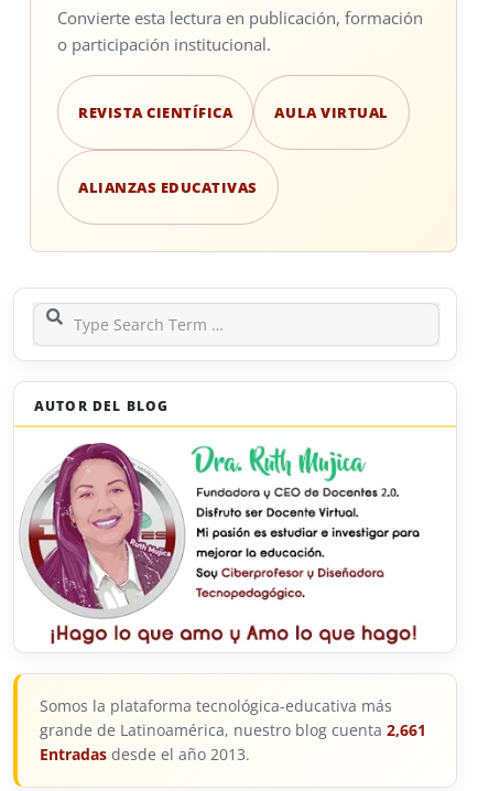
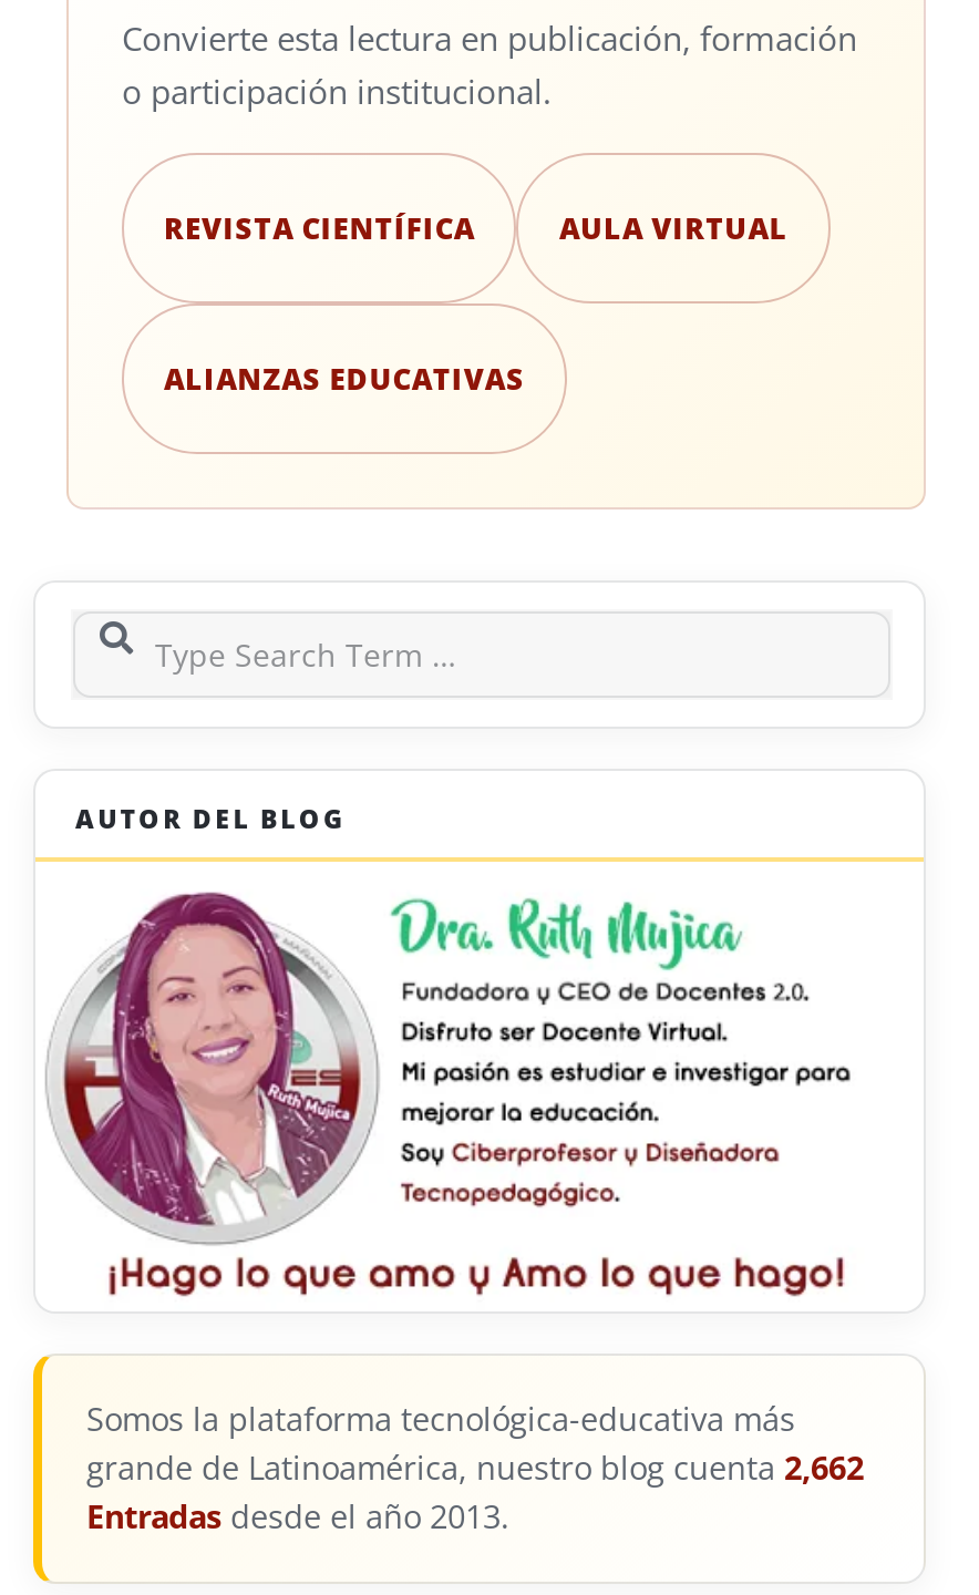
- grande de Latinoamérica, nuestro blog cuenta 2,661
+ grande de Latinoamérica, nuestro blog cuenta 2,662
